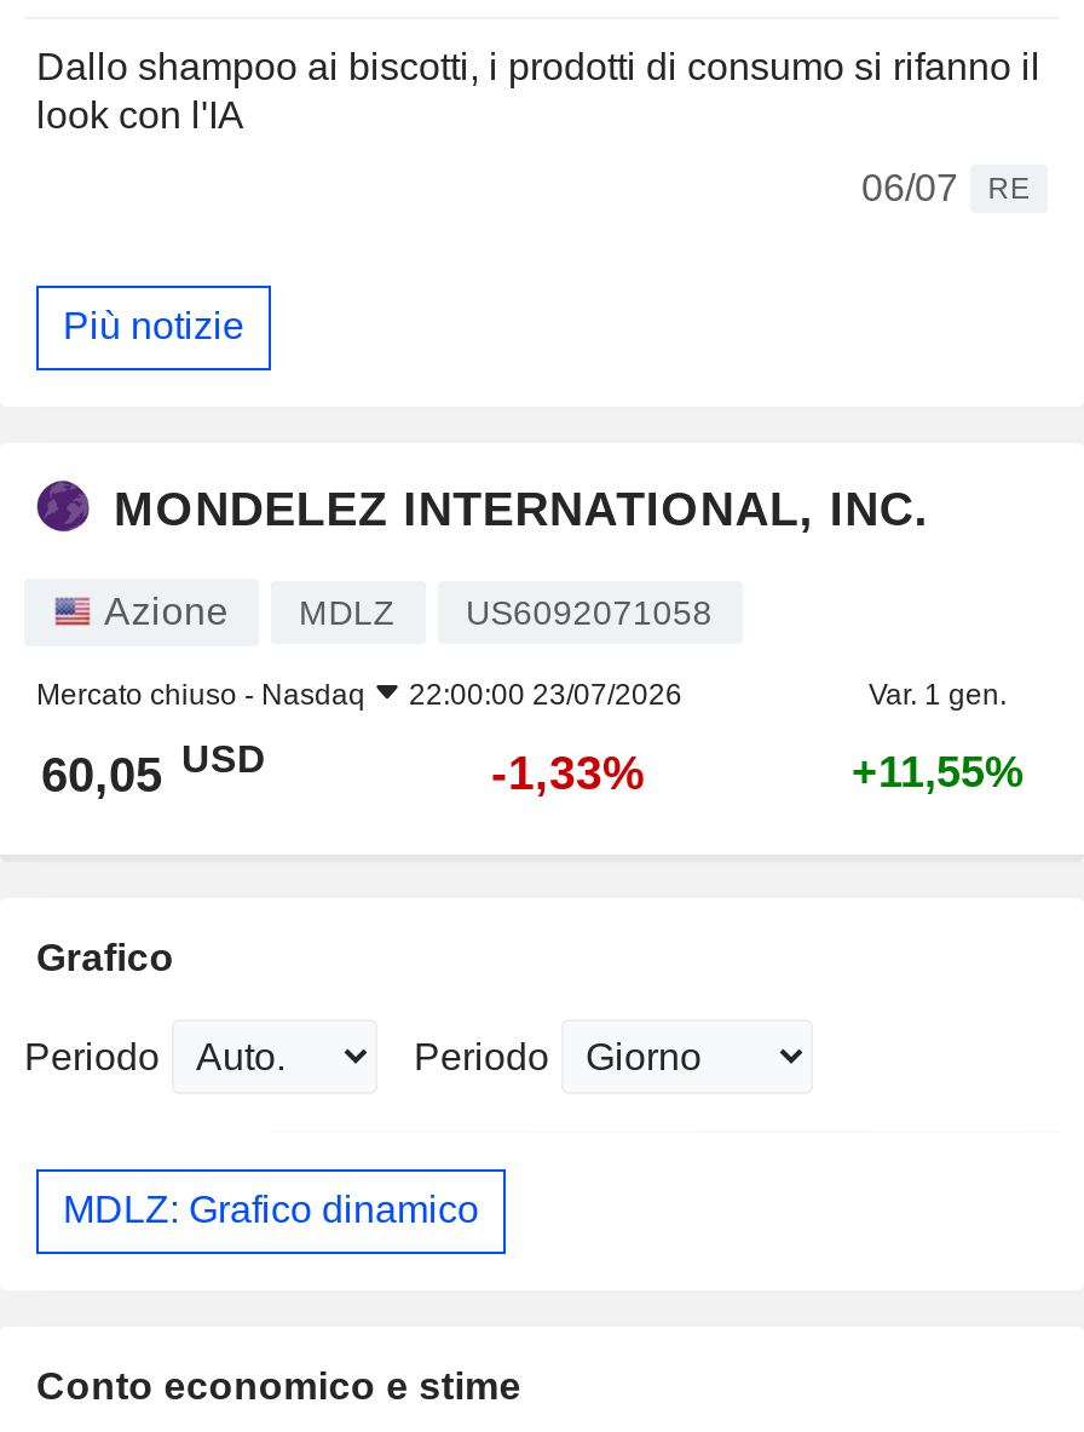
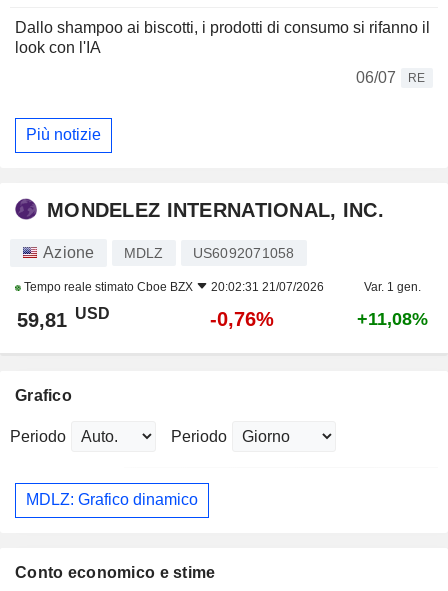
- Mercato chiuso - Nasdaq
- 22:00:00 23/07/2026
+ Tempo reale stimato Cboe BZX
+ 20:02:31 21/07/2026

- 60,05 USD
+ 59,81 USD

- -1,33%
+ -0,76%

- +11,55%
+ +11,08%
